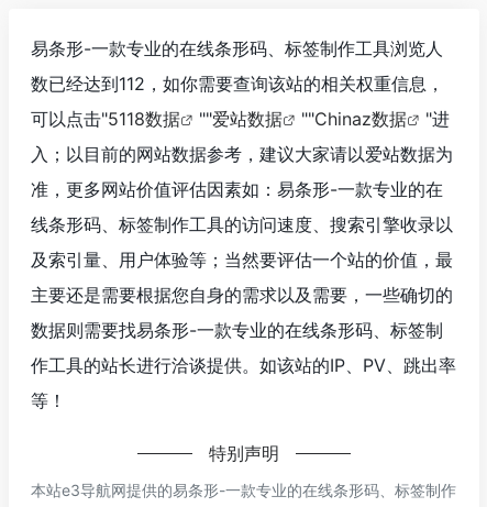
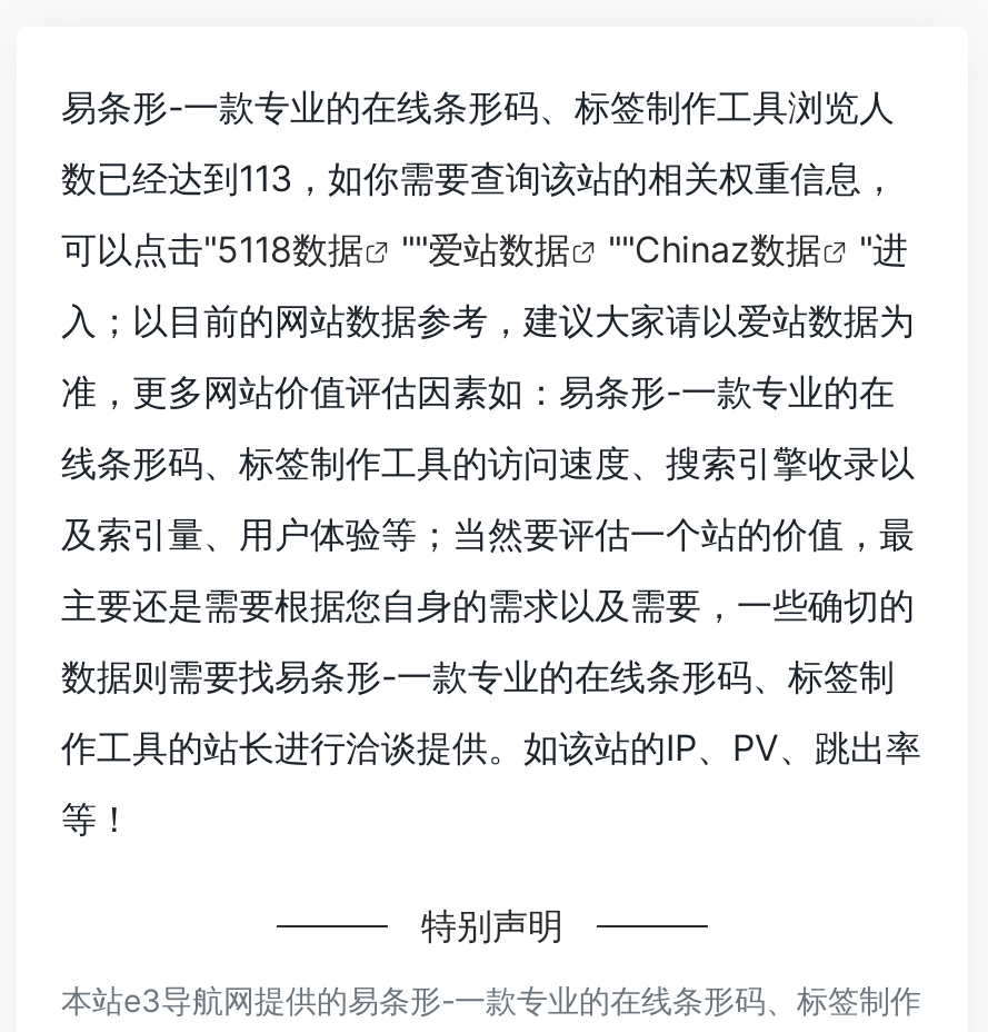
- 数已经达到112，如你需要查询该站的相关权重信息，
+ 数已经达到113，如你需要查询该站的相关权重信息，
